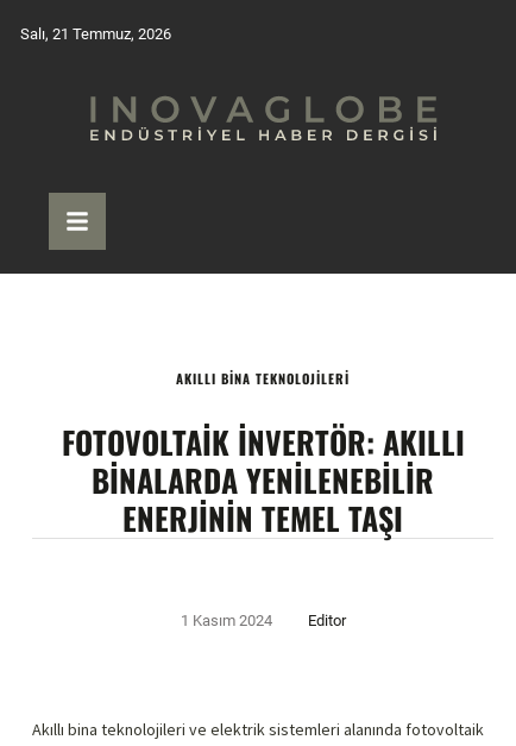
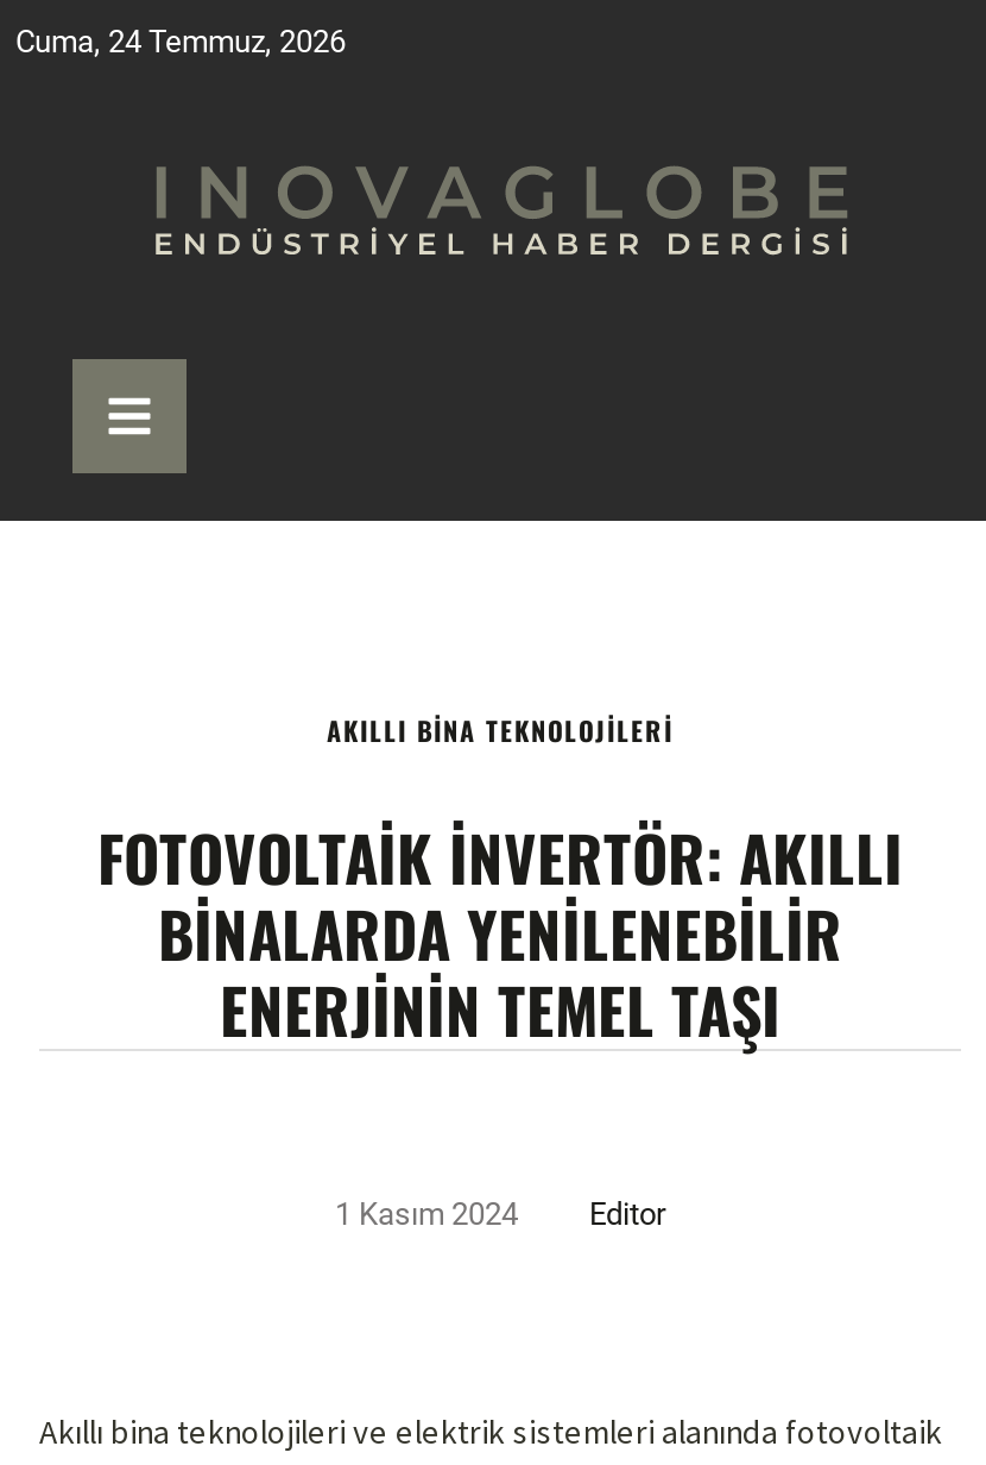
- Salı, 21 Temmuz, 2026
+ Cuma, 24 Temmuz, 2026
